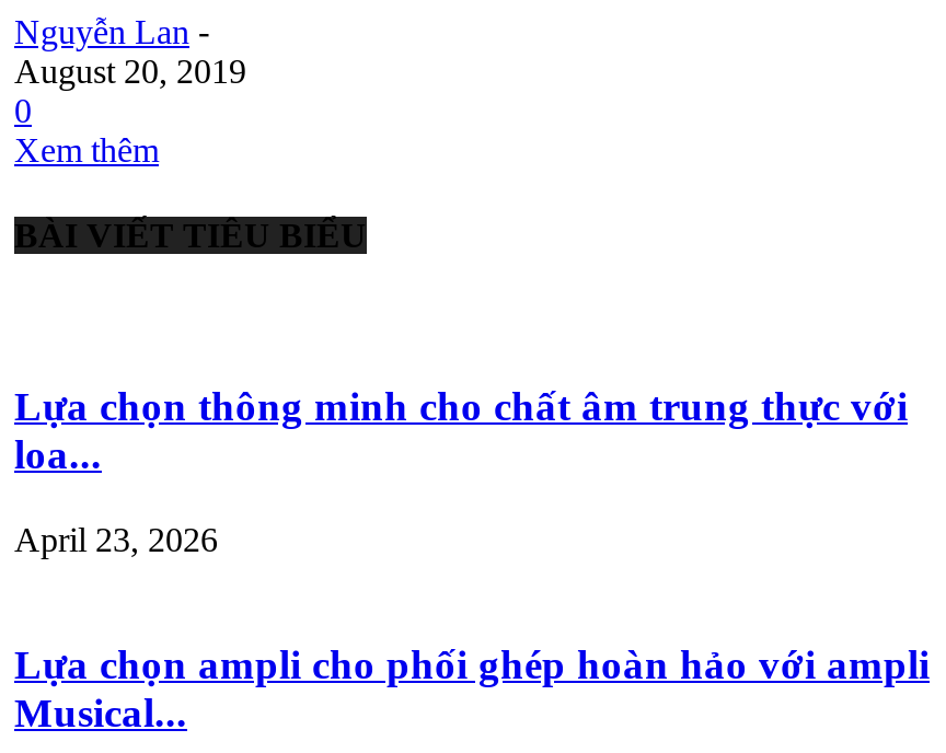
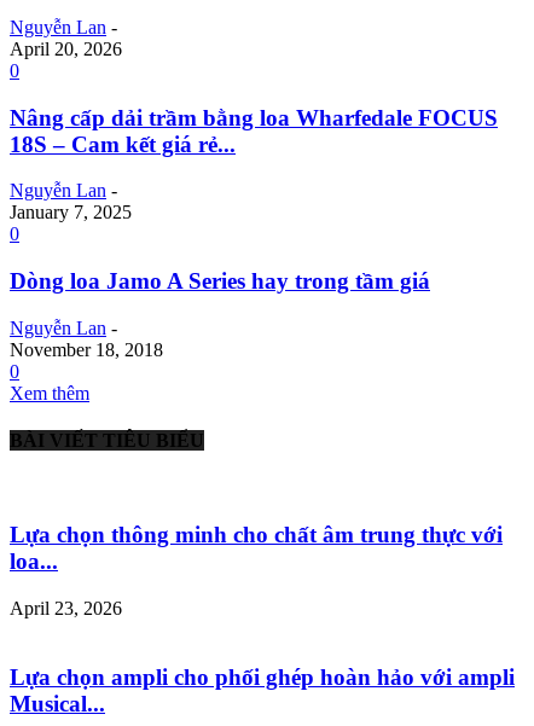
- August 20, 2019
+ April 20, 2026
+ 0
+ Nâng cấp dải trầm bằng loa Wharfedale FOCUS
+ 18S – Cam kết giá rẻ...
+ Nguyễn Lan -
+ January 7, 2025
+ 0
+ Dòng loa Jamo A Series hay trong tầm giá
+ Nguyễn Lan -
+ November 18, 2018
